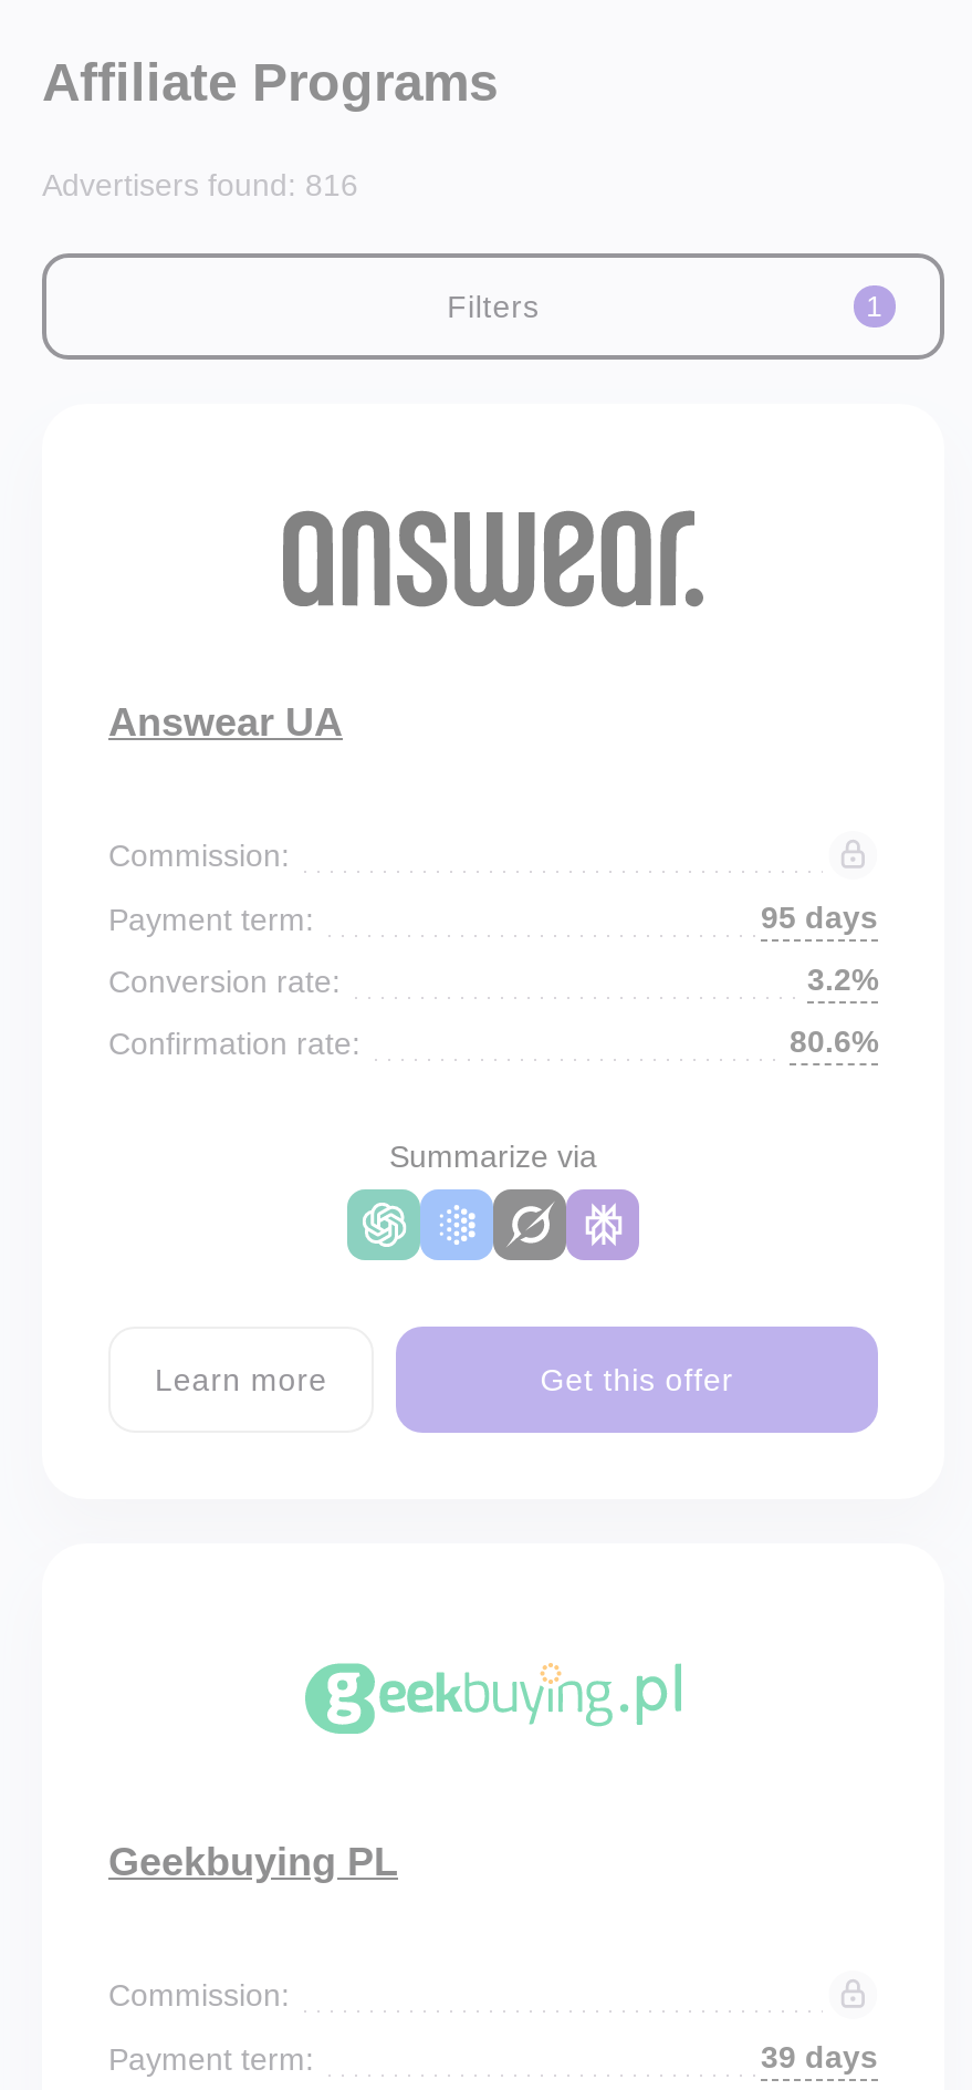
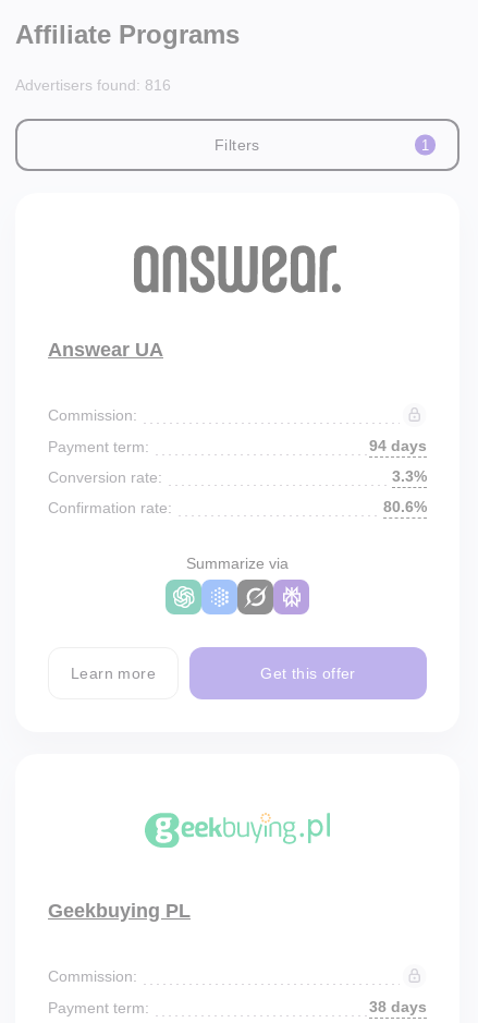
- 95 days
+ 94 days

- 3.2%
+ 3.3%

- 39 days
+ 38 days
